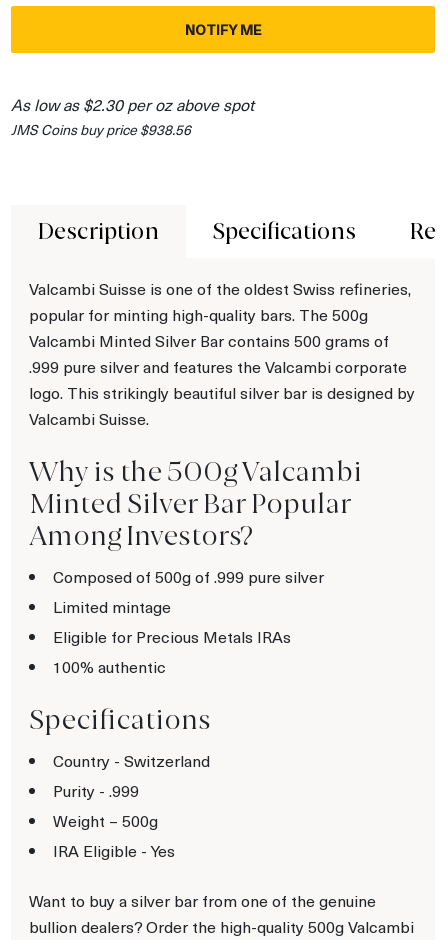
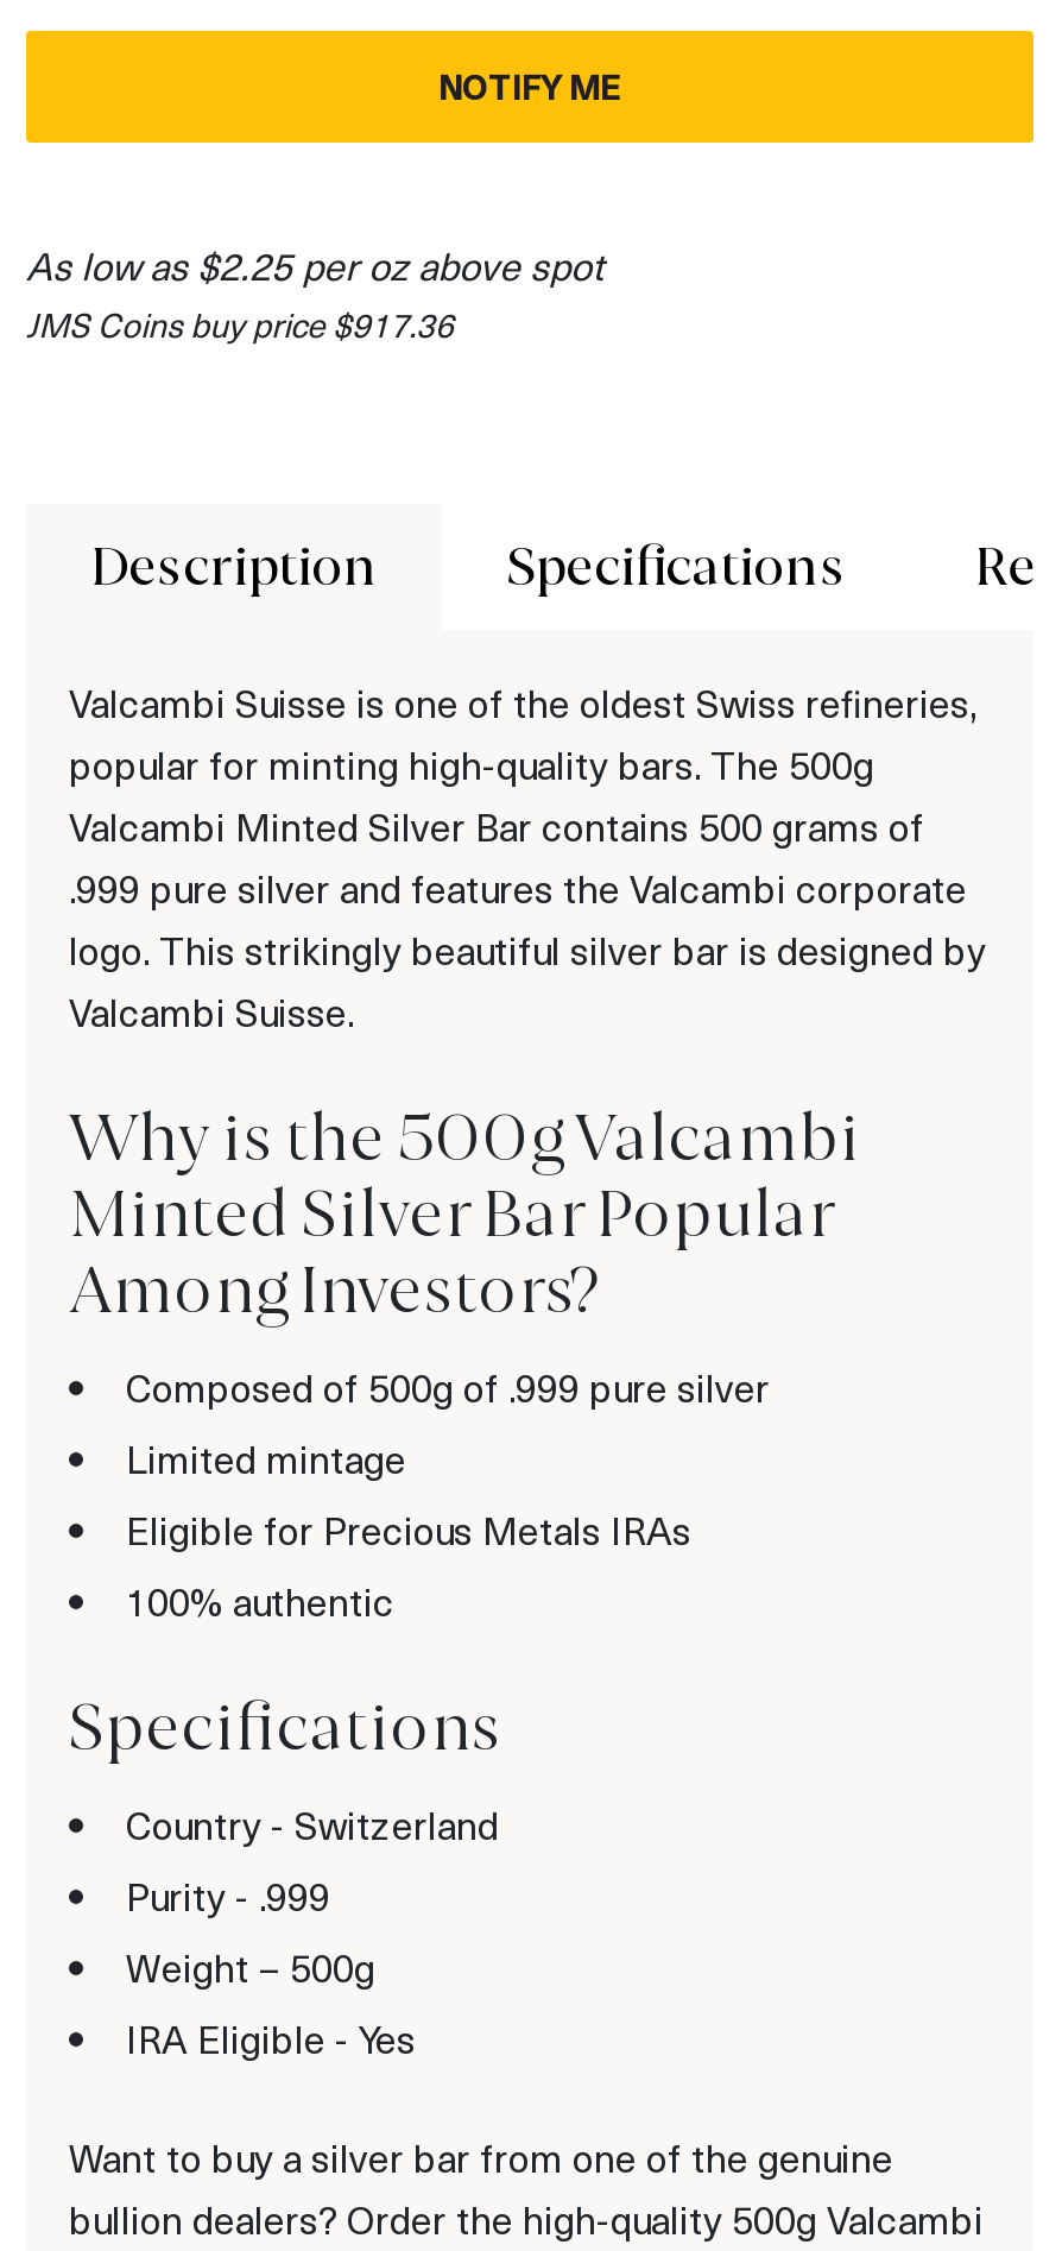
- As low as $2.30 per oz above spot
+ As low as $2.25 per oz above spot

- JMS Coins buy price $938.56
+ JMS Coins buy price $917.36
